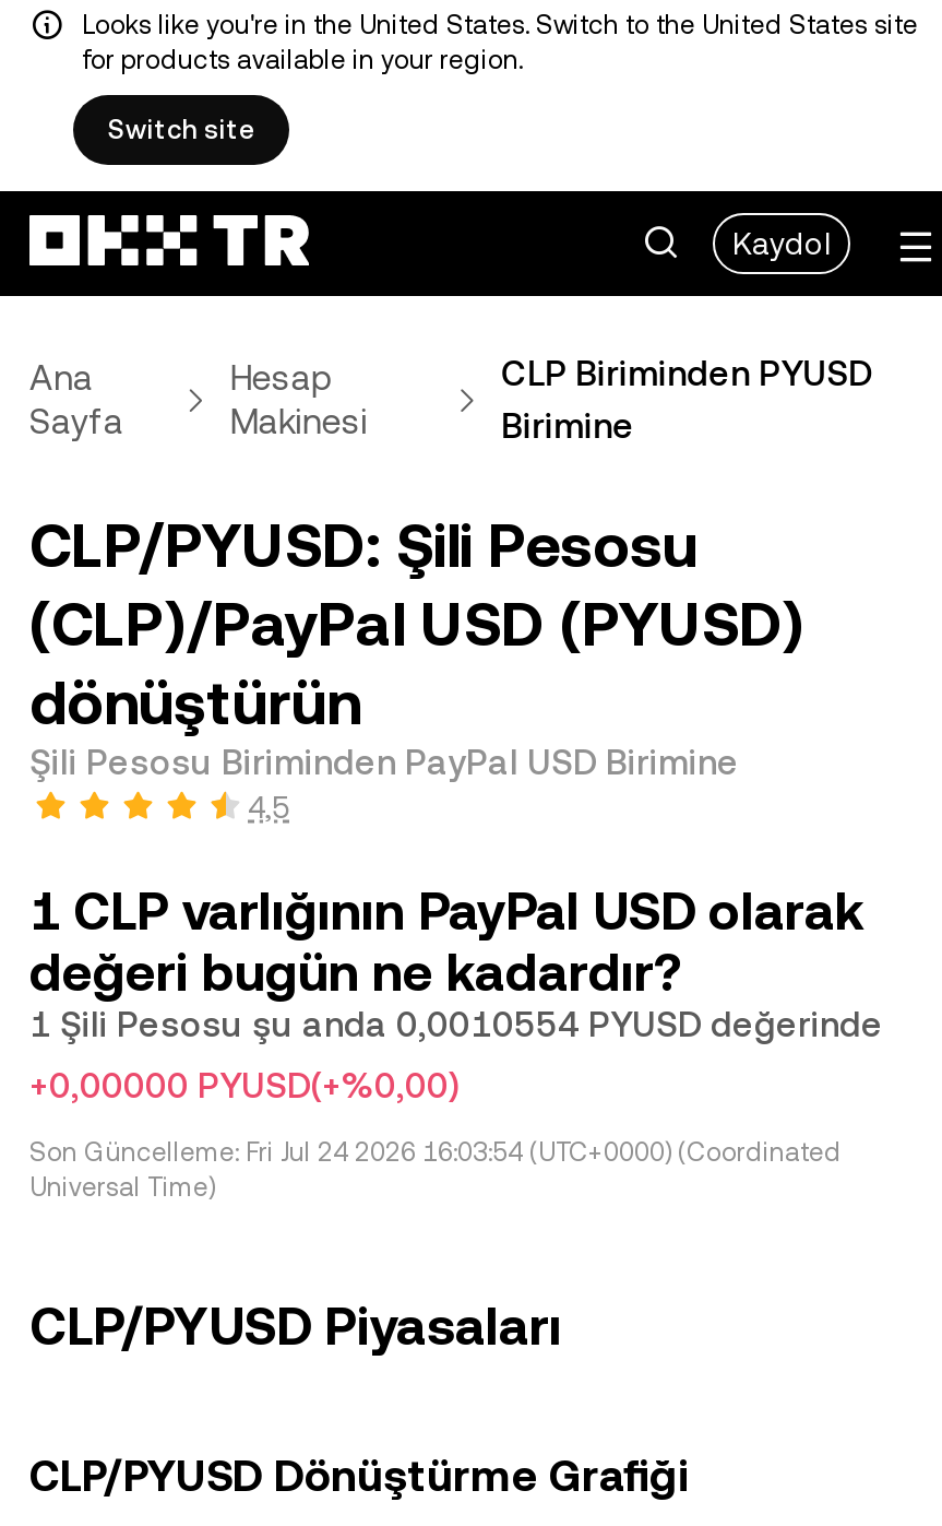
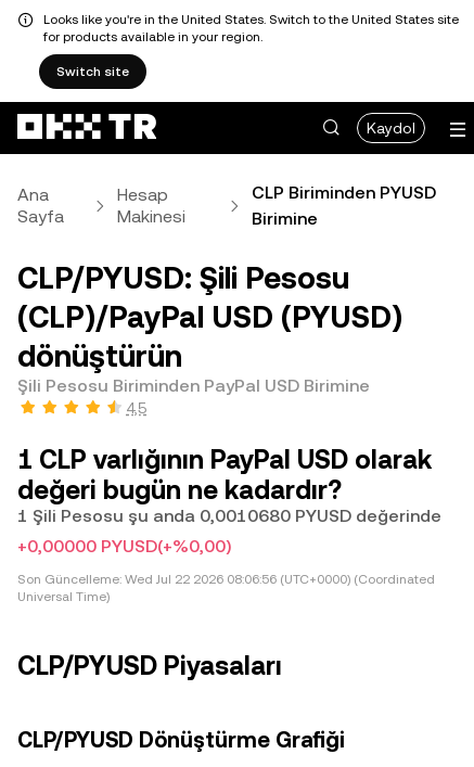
- 1 Şili Pesosu şu anda 0,0010554 PYUSD değerinde
+ 1 Şili Pesosu şu anda 0,0010680 PYUSD değerinde

- Son Güncelleme: Fri Jul 24 2026 16:03:54 (UTC+0000) (Coordinated
+ Son Güncelleme: Wed Jul 22 2026 08:06:56 (UTC+0000) (Coordinated
